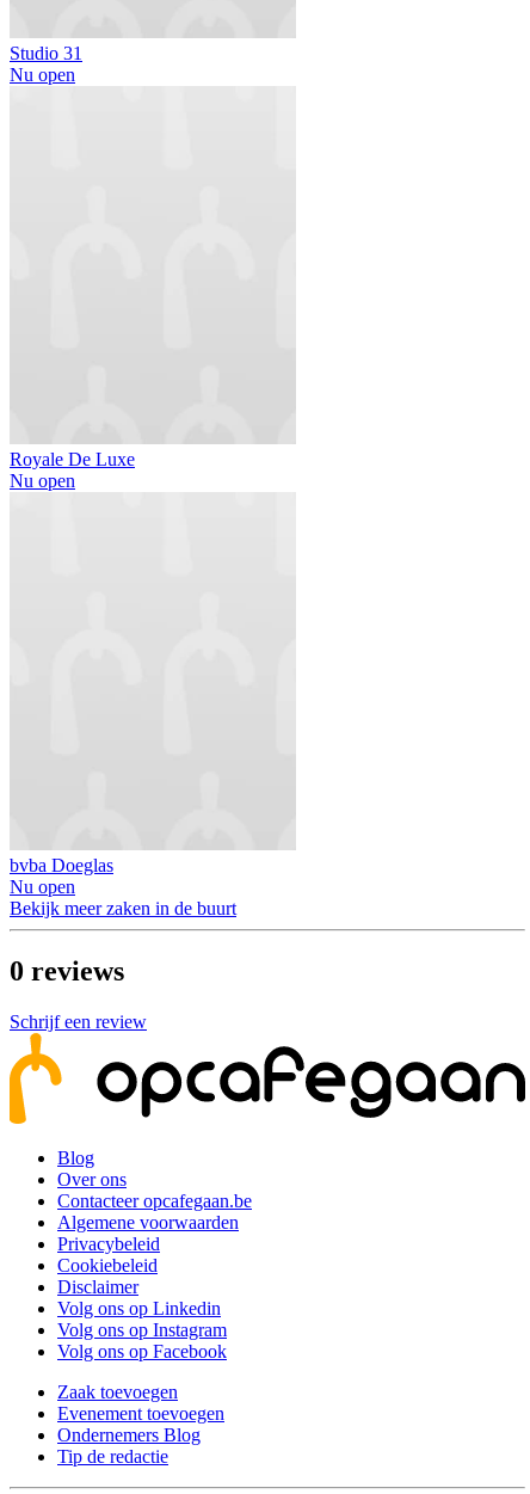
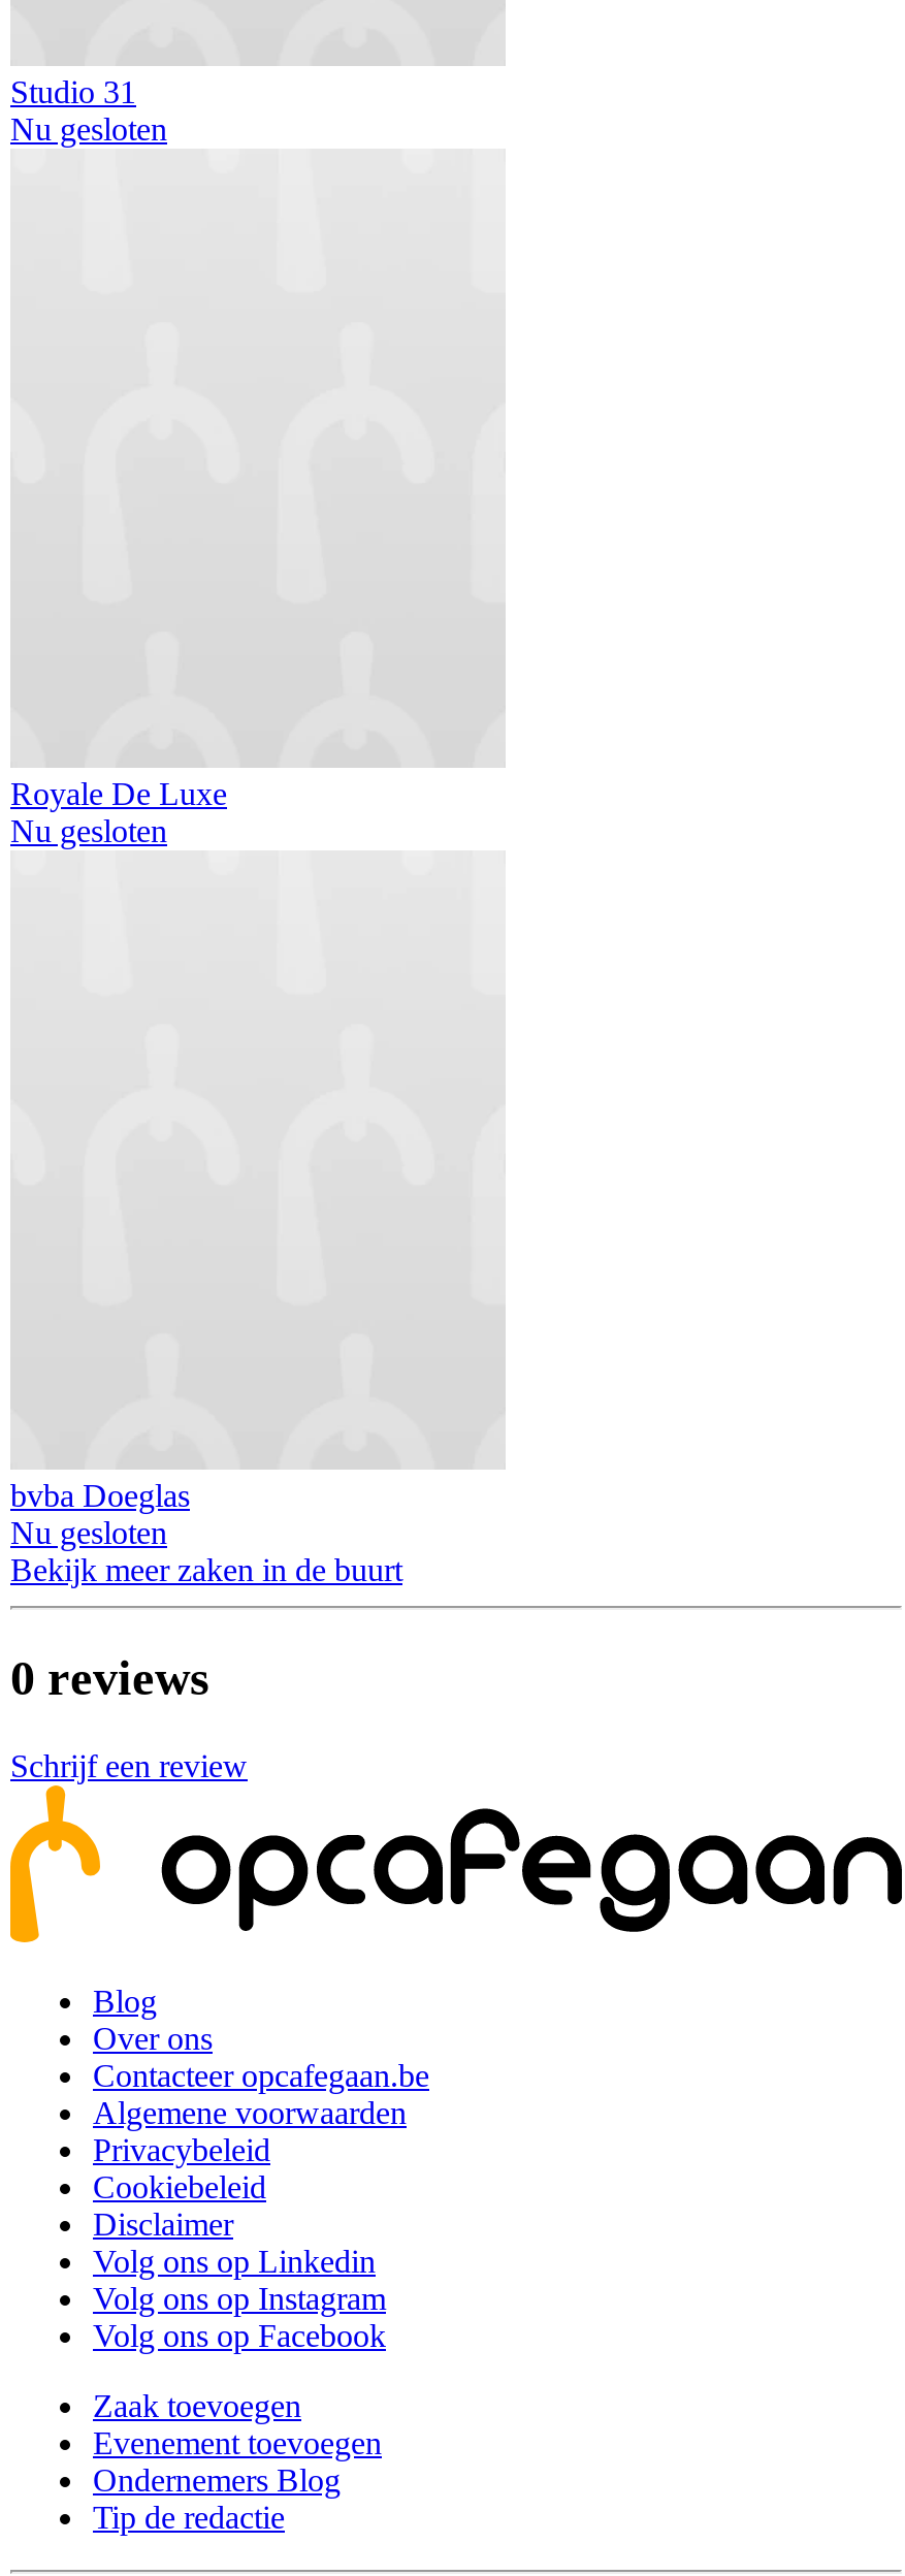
- Nu open
+ Nu gesloten

- Nu open
+ Nu gesloten

- Nu open
+ Nu gesloten
